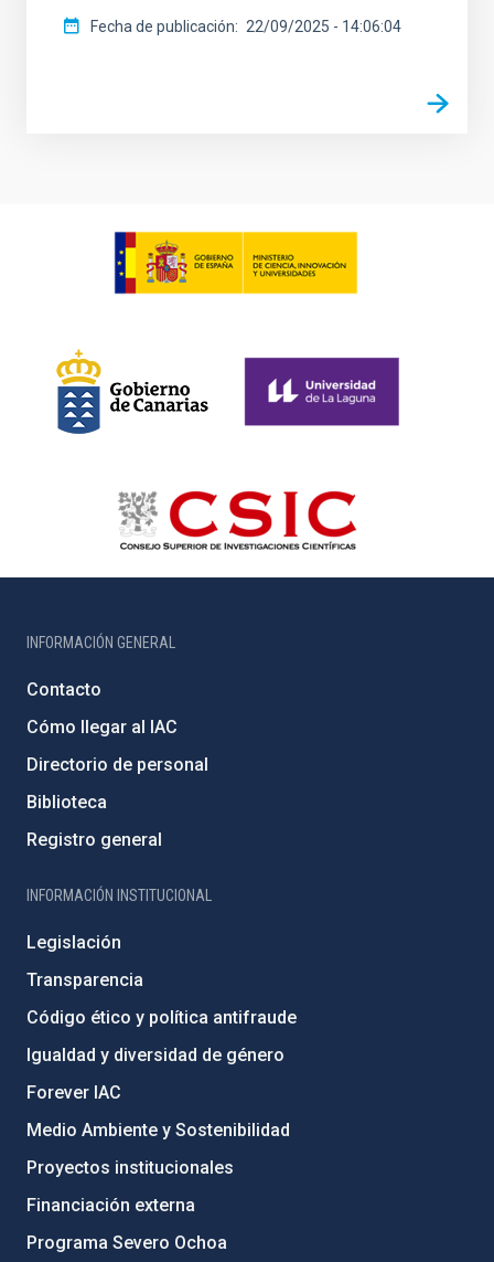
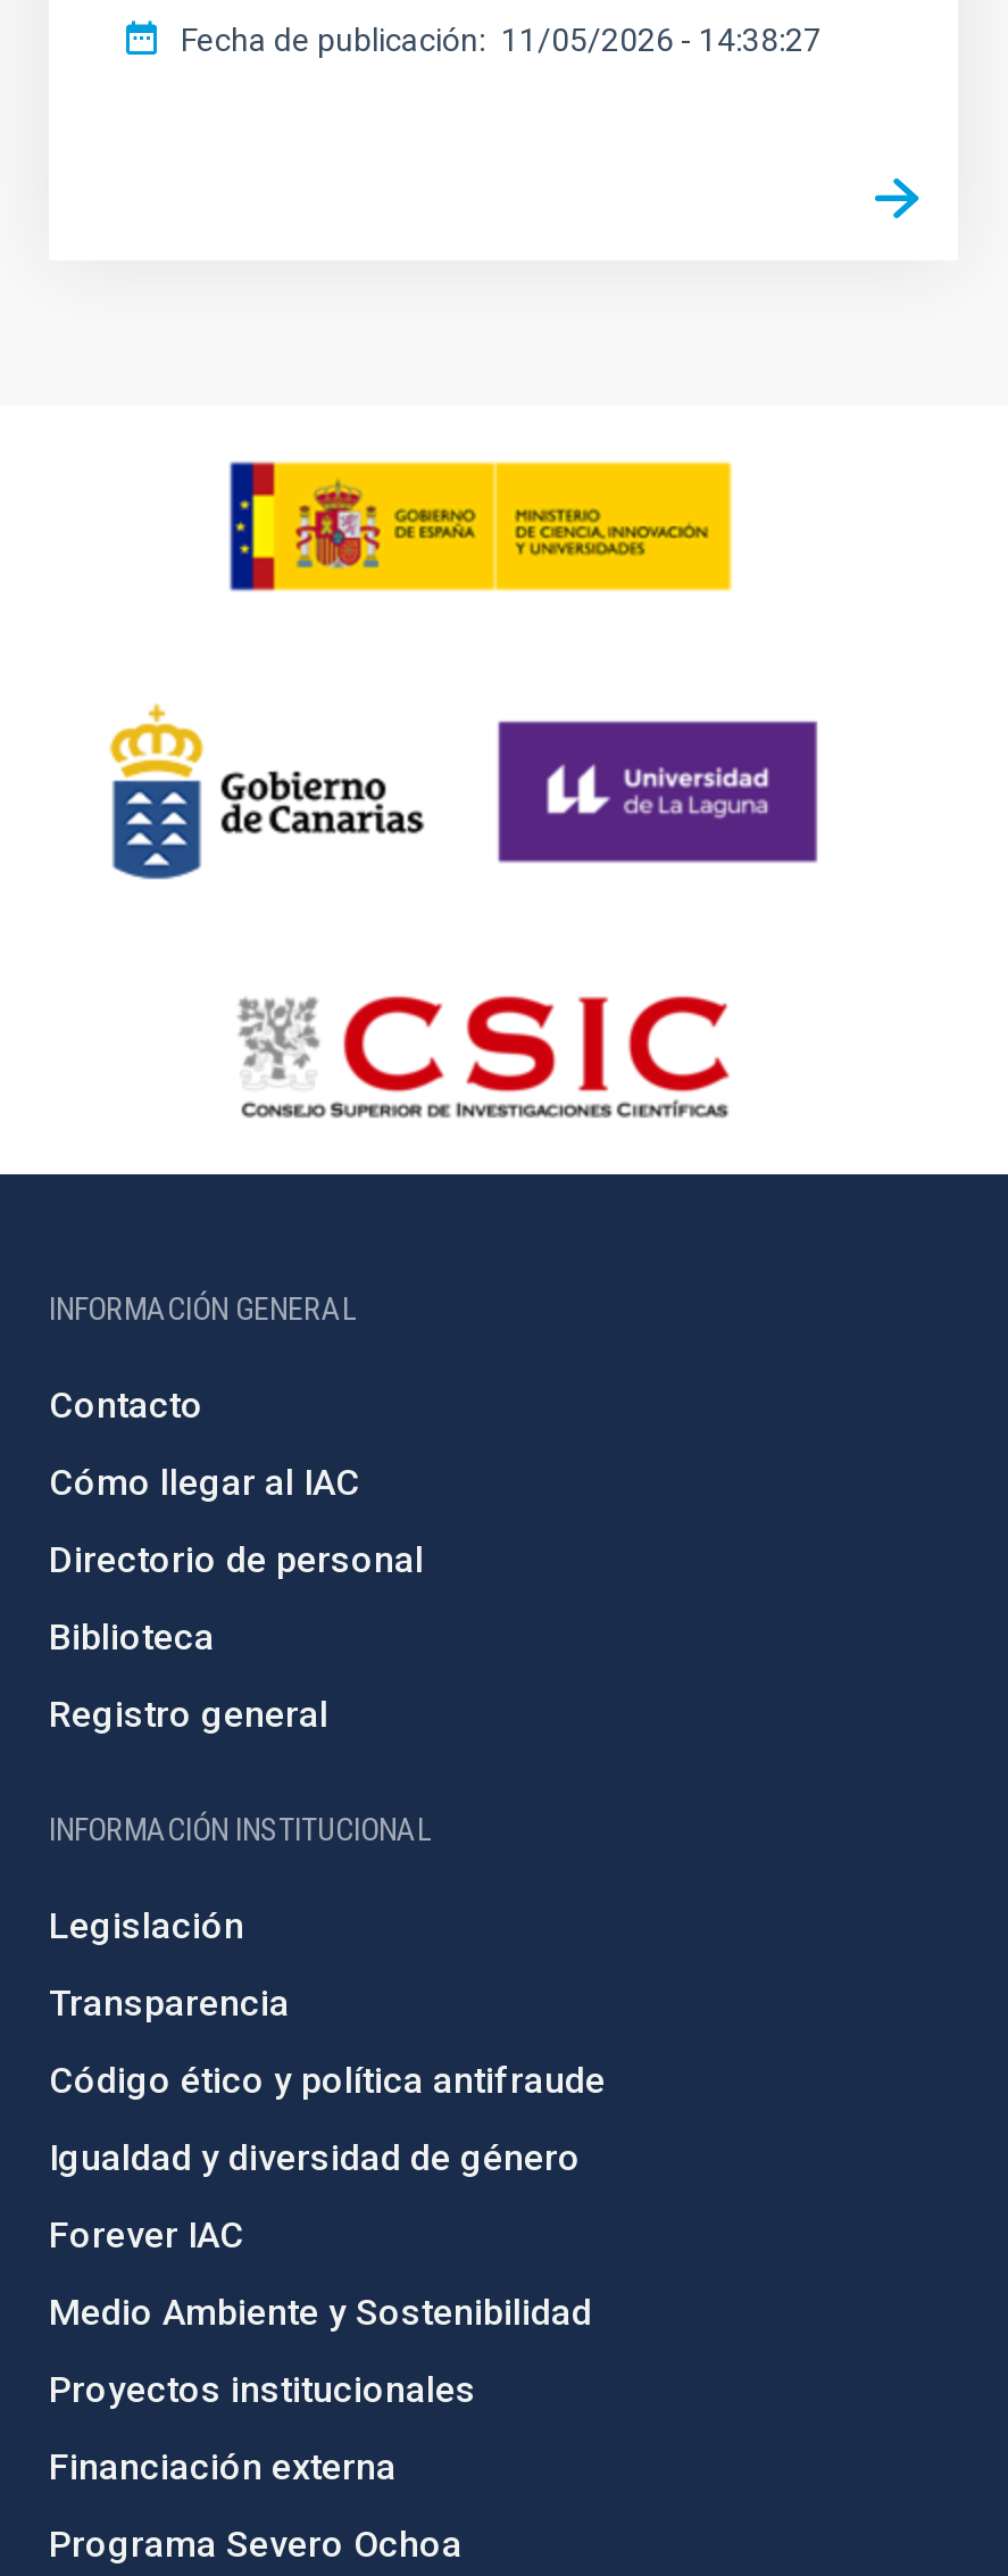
- Fecha de publicación 22/09/2025 - 14:06:04
+ Fecha de publicación 11/05/2026 - 14:38:27
